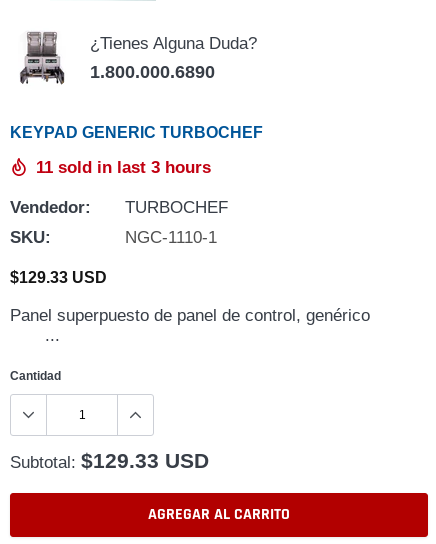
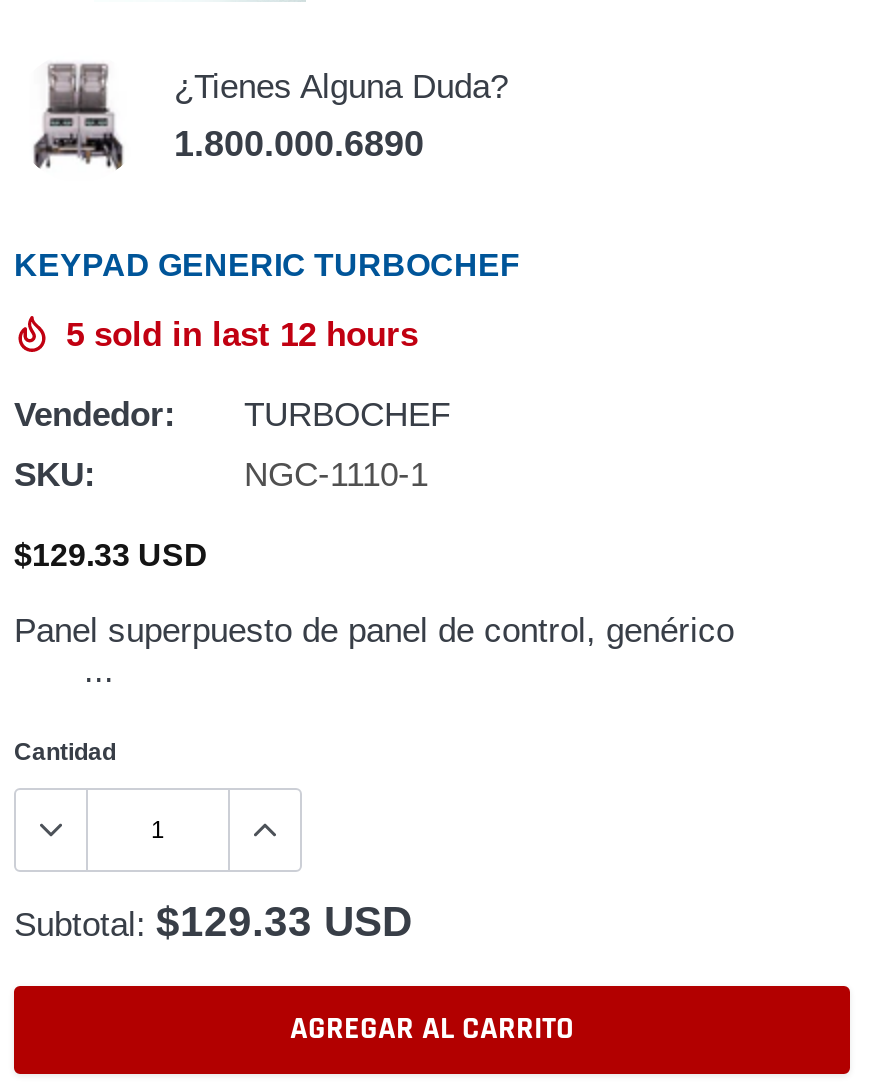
- 11 sold in last 3 hours
+ 5 sold in last 12 hours
